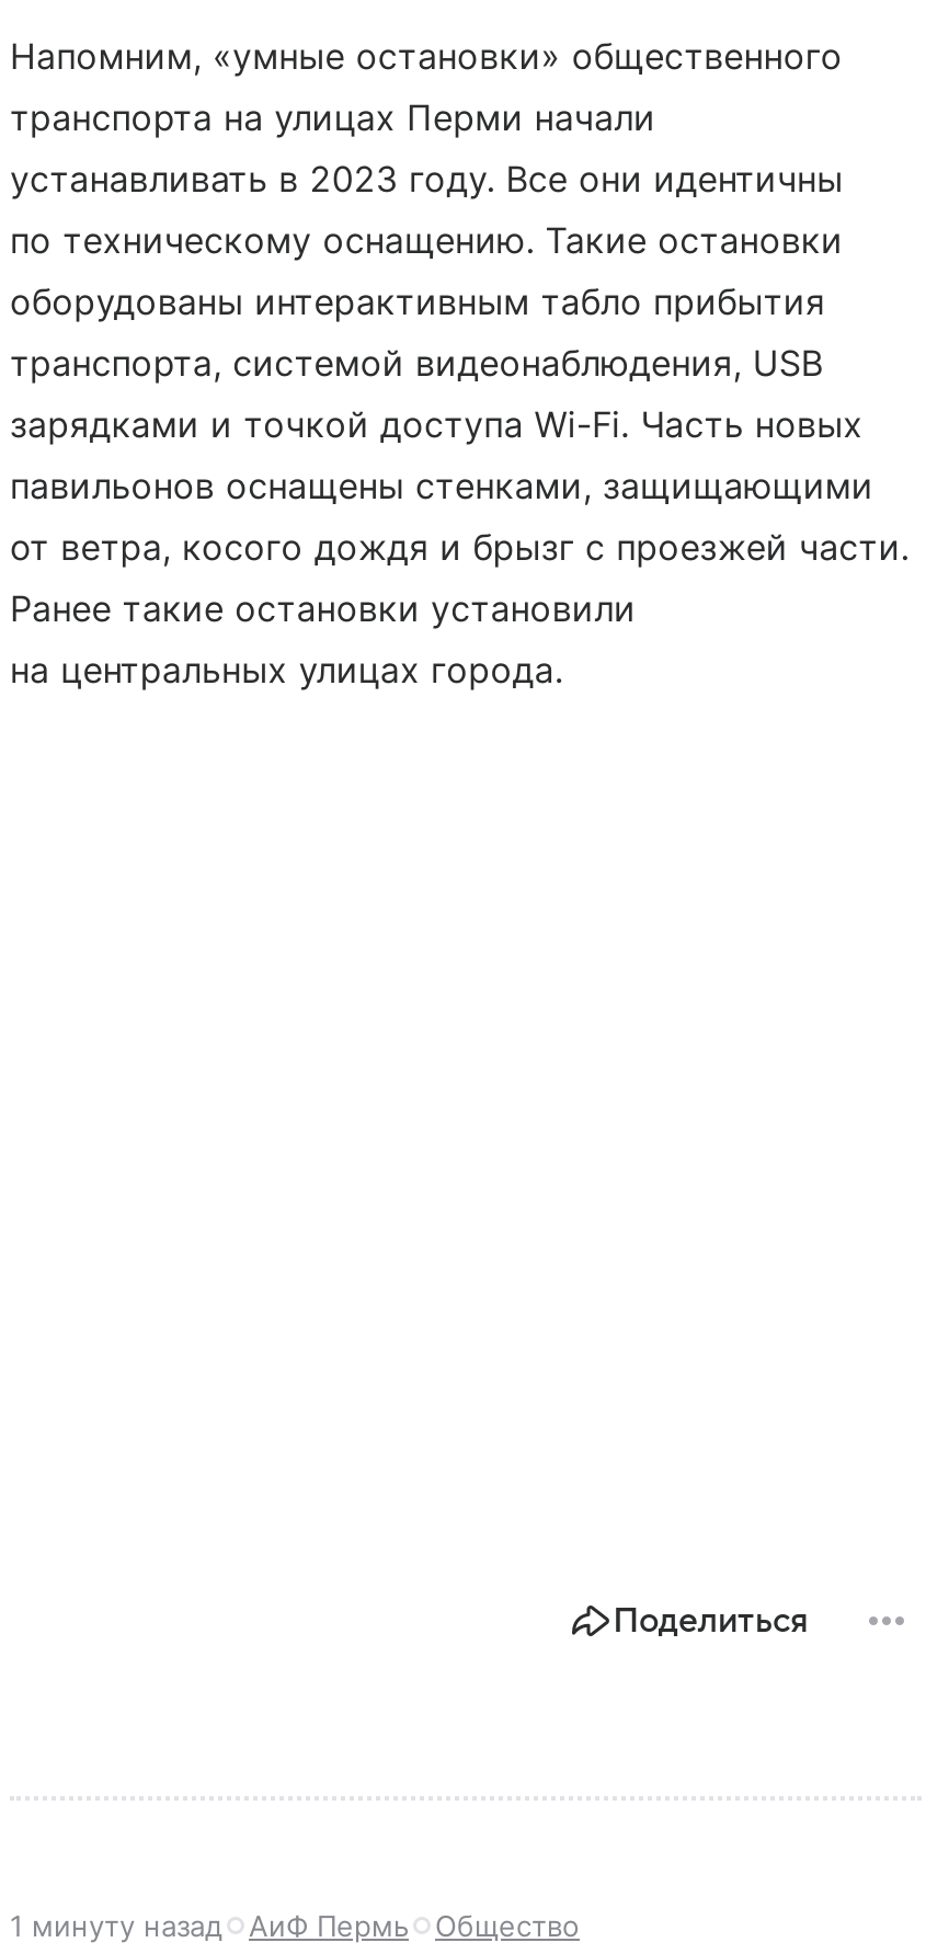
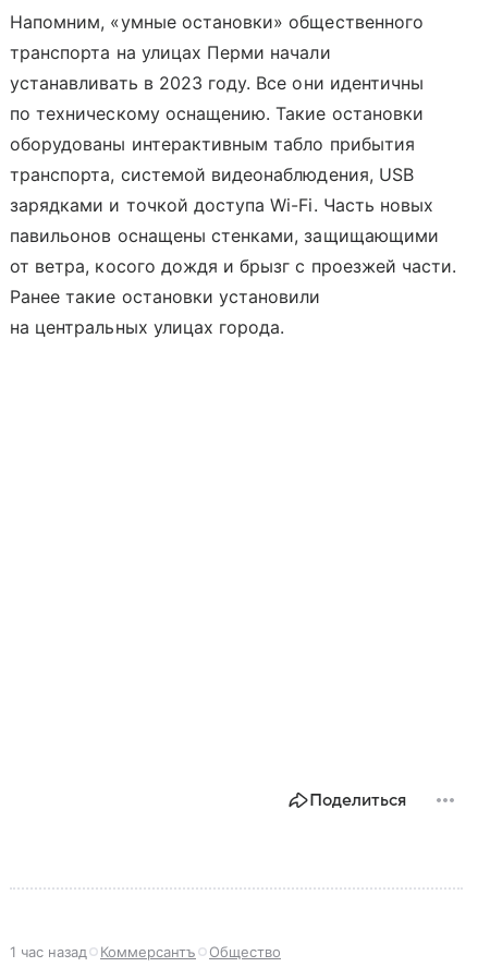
- 1 минуту назад
- АиФ Пермь
+ 1 час назад
+ Коммерсантъ
